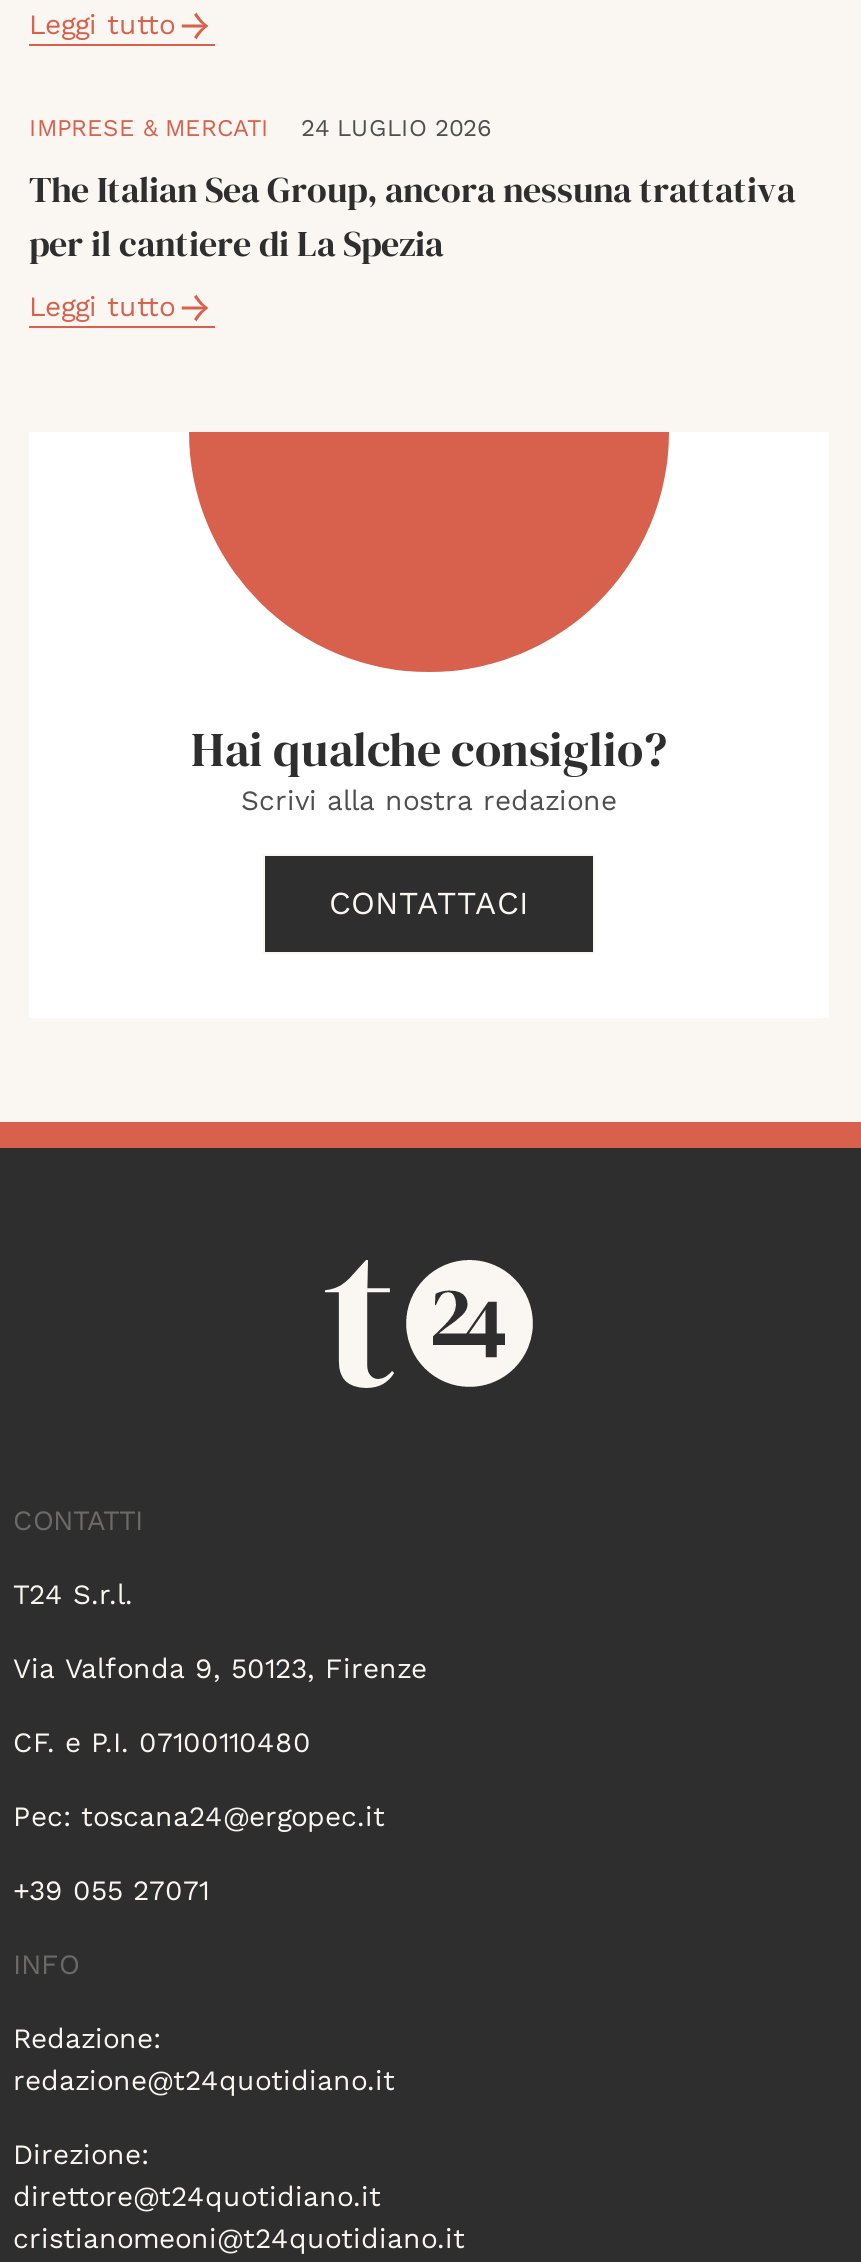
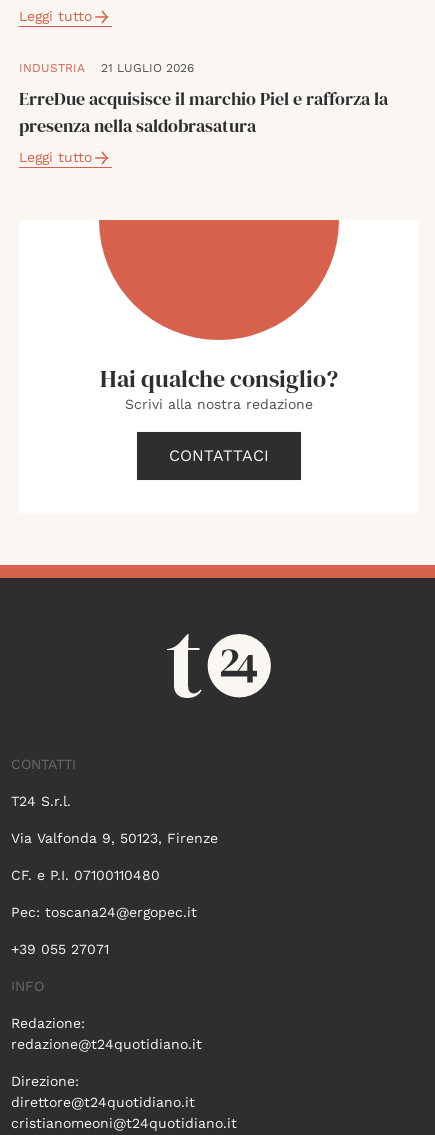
- IMPRESE & MERCATI
- 24 LUGLIO 2026
- The Italian Sea Group, ancora nessuna trattativa
- per il cantiere di La Spezia
+ INDUSTRIA
+ 21 LUGLIO 2026
+ ErreDue acquisisce il marchio Piel e rafforza la
+ presenza nella saldobrasatura
